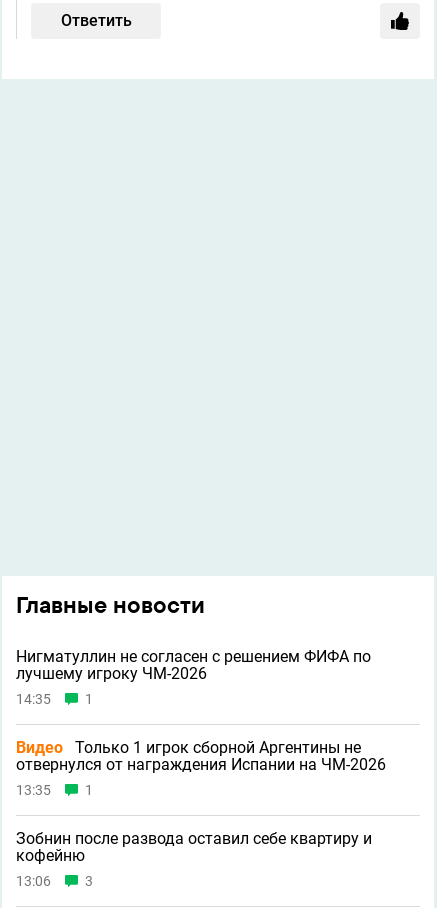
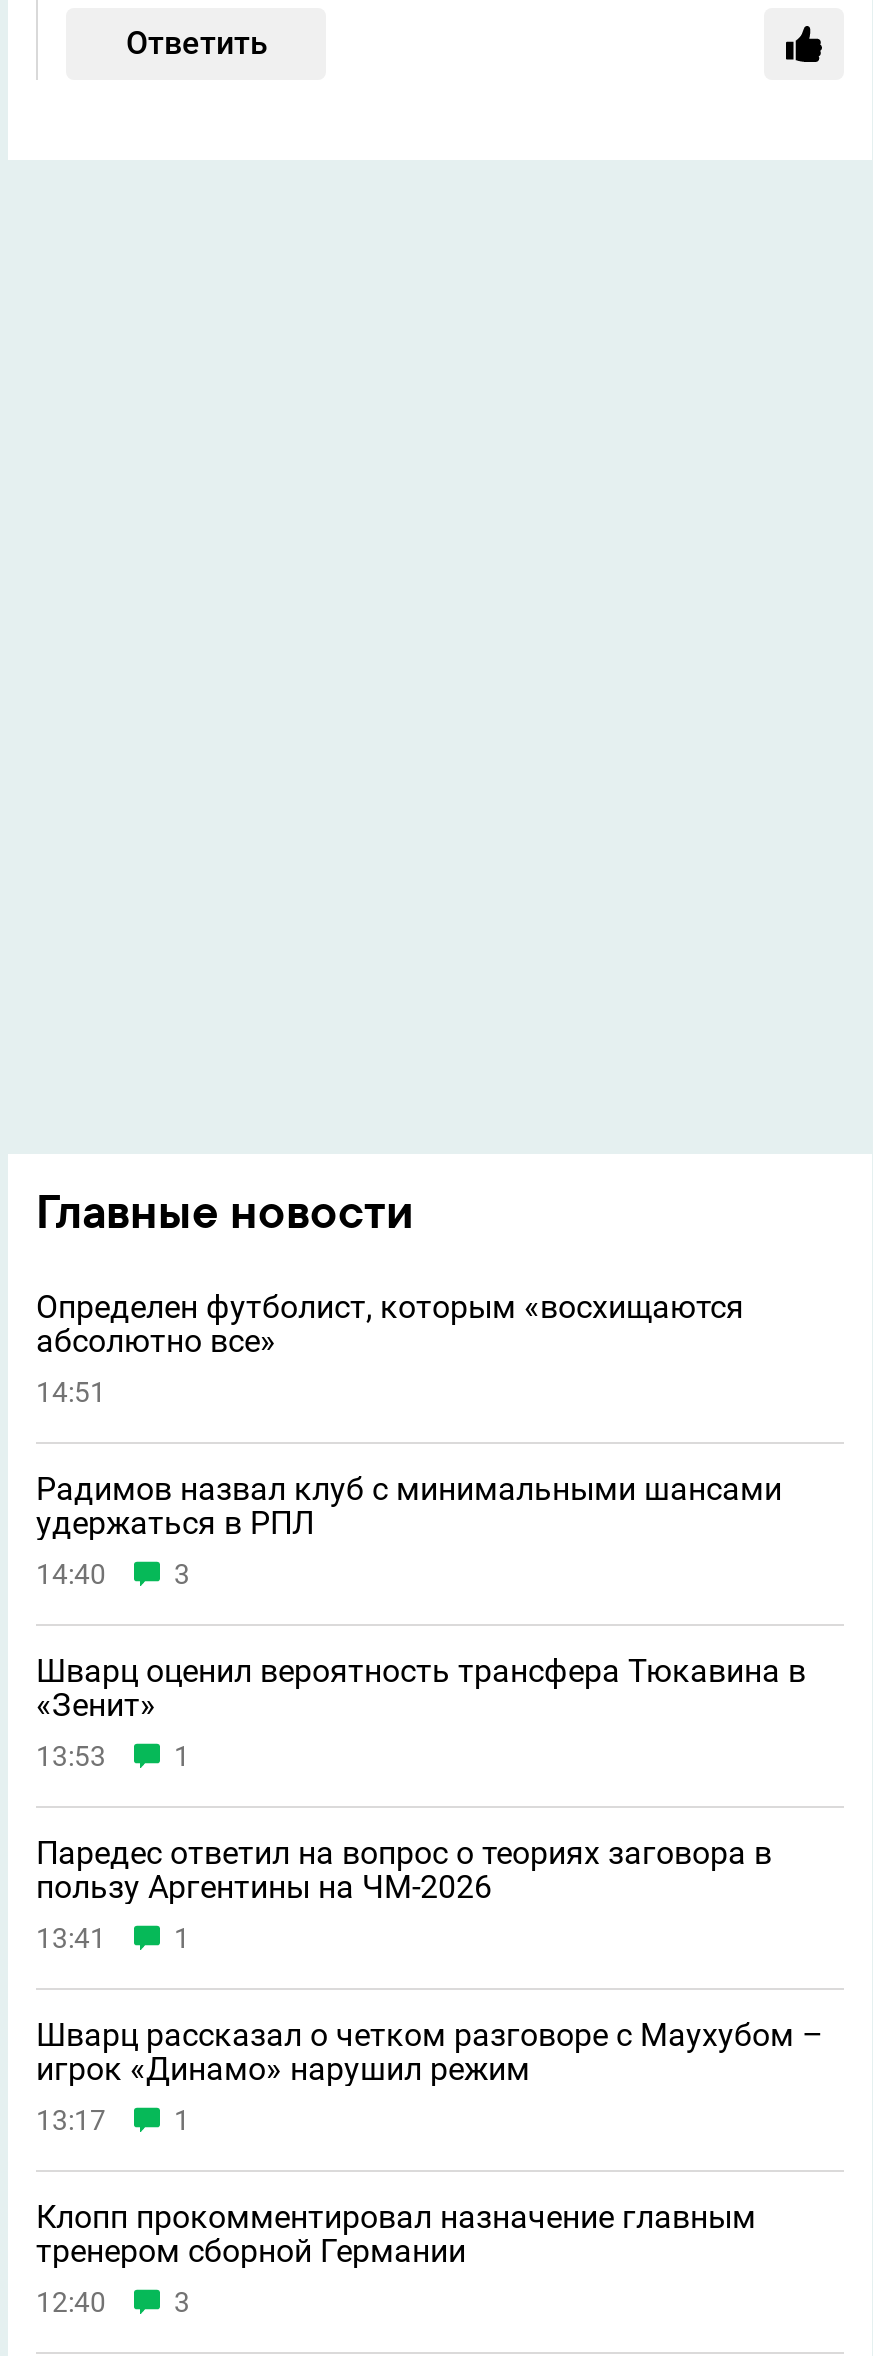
- Нигматуллин не согласен с решением ФИФА по
- лучшему игроку ЧМ-2026
- 14:35
+ Определен футболист, которым «восхищаются
+ абсолютно все»
+ 14:51
+ Радимов назвал клуб с минимальными шансами
+ удержаться в РПЛ
+ 14:40
+ 3
+ Шварц оценил вероятность трансфера Тюкавина в
+ «Зенит»
+ 13:53

- Видео
- Только 1 игрок сборной Аргентины не
- отвернулся от награждения Испании на ЧМ-2026
- 13:35
+ Паредес ответил на вопрос о теориях заговора в
+ пользу Аргентины на ЧМ-2026
+ 13:41

- Зобнин после развода оставил себе квартиру и
- кофейню
- 13:06
+ Шварц рассказал о четком разговоре с Маухубом –
+ игрок «Динамо» нарушил режим
+ 13:17
+ 1
+ Клопп прокомментировал назначение главным
+ тренером сборной Германии
+ 12:40
